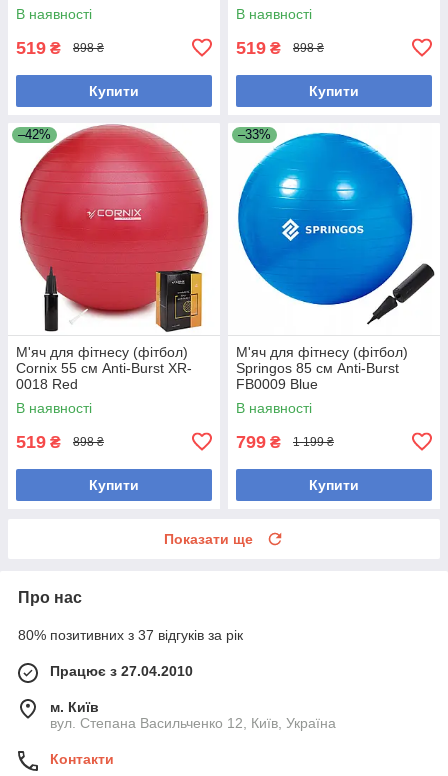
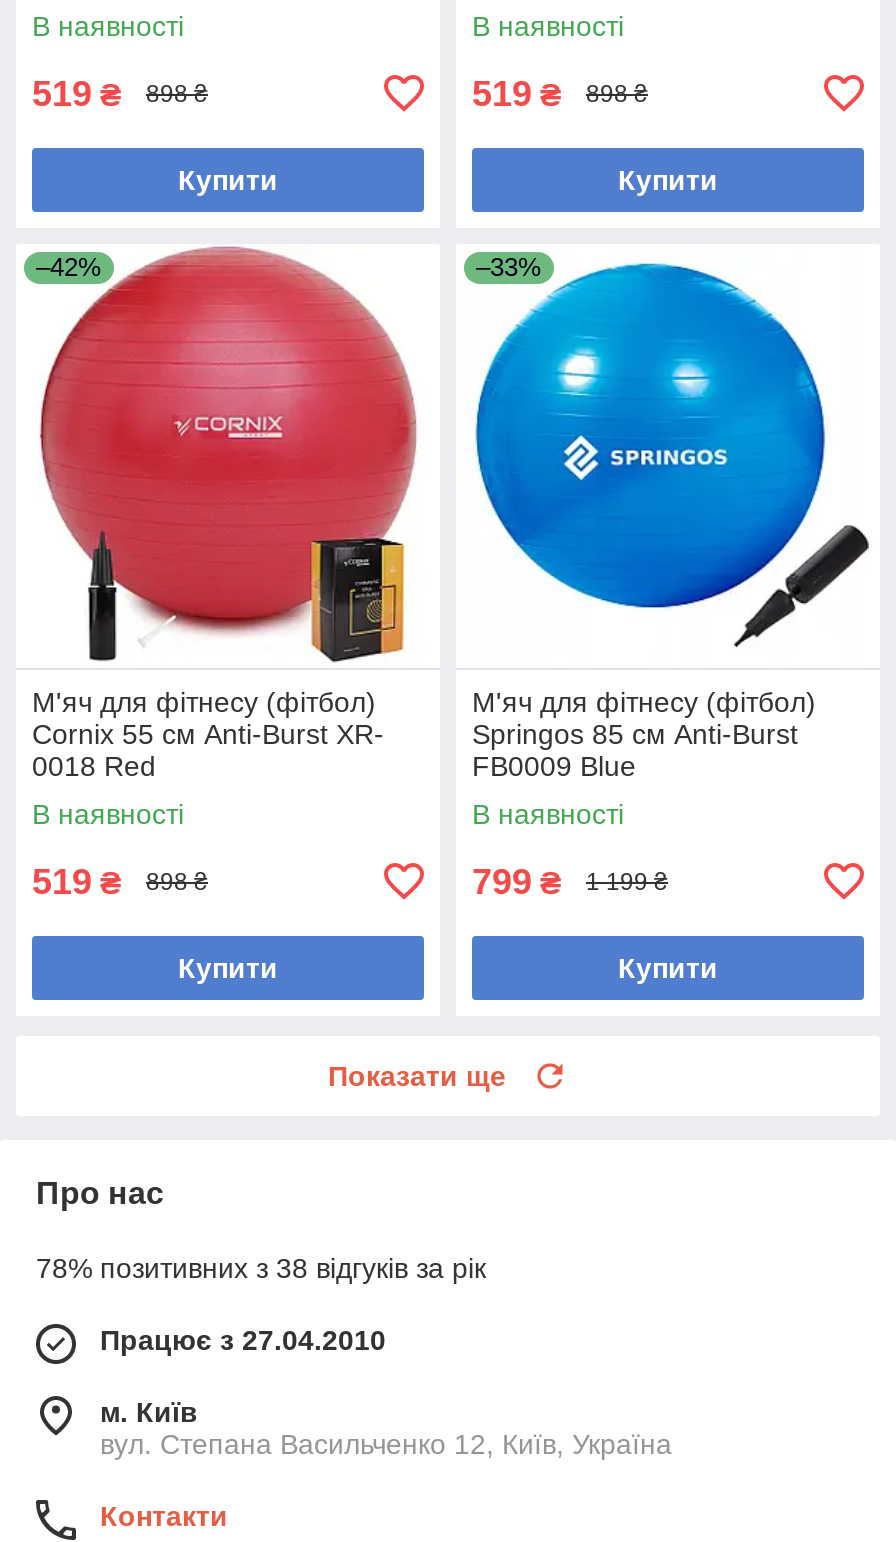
- 80% позитивних з 37 відгуків за рік
+ 78% позитивних з 38 відгуків за рік
